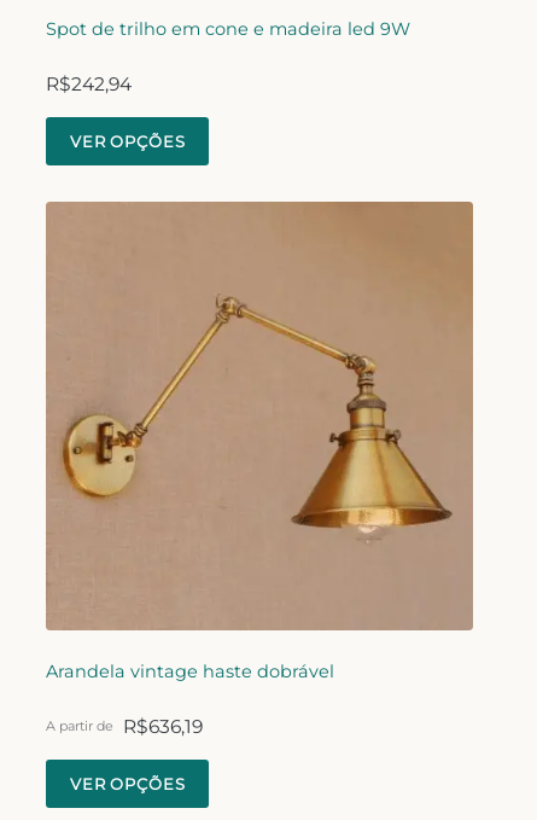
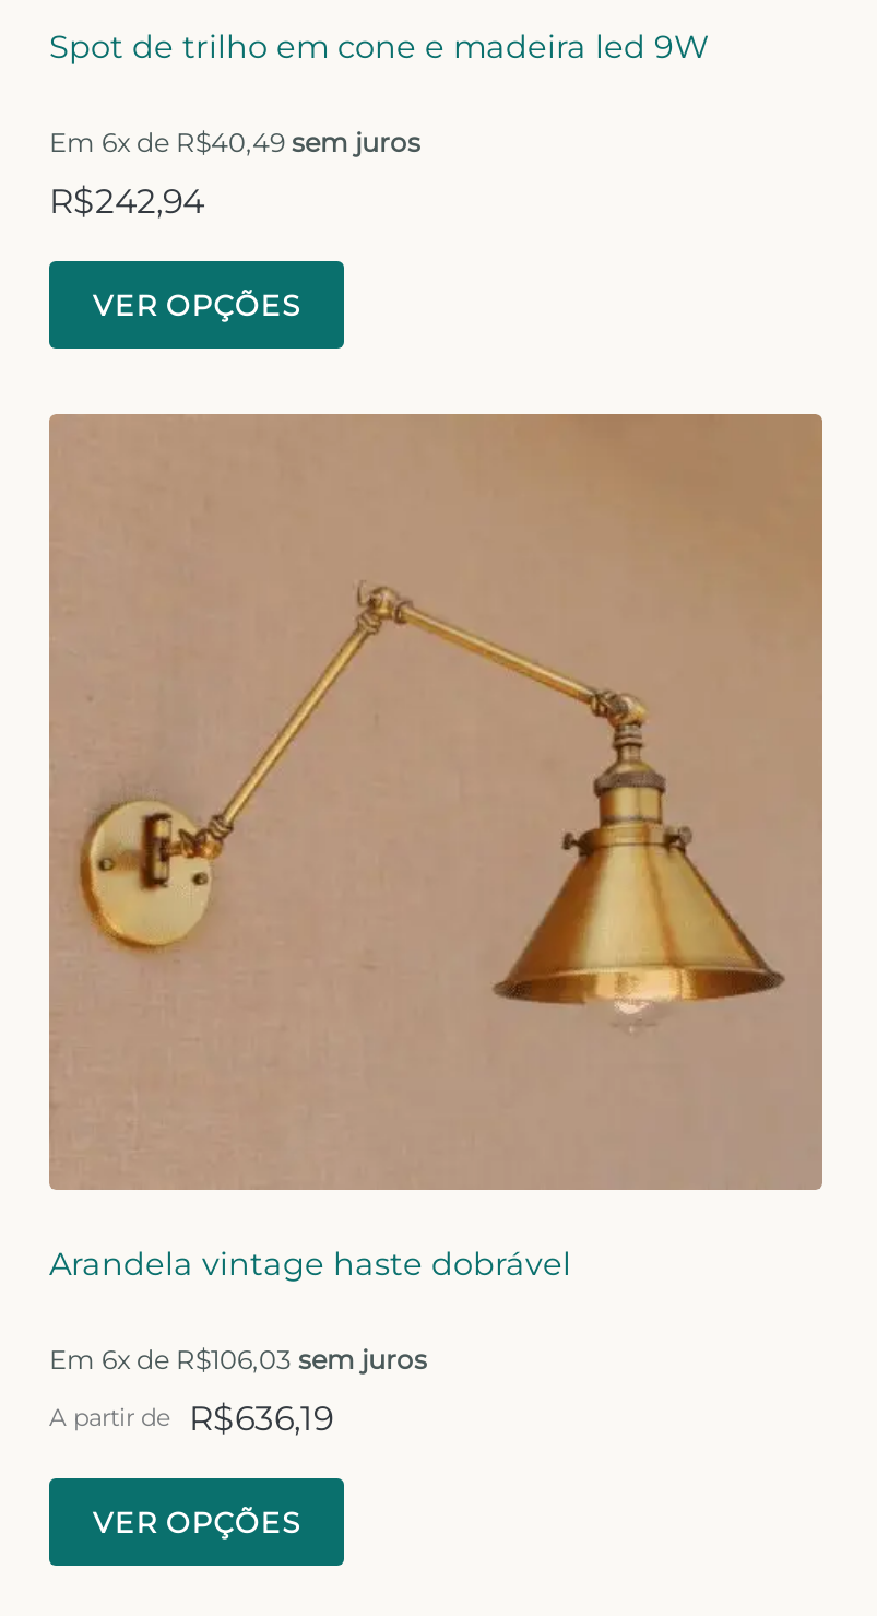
+ Em 6x de R$40,49 sem juros

+ Em 6x de R$106,03 sem juros
